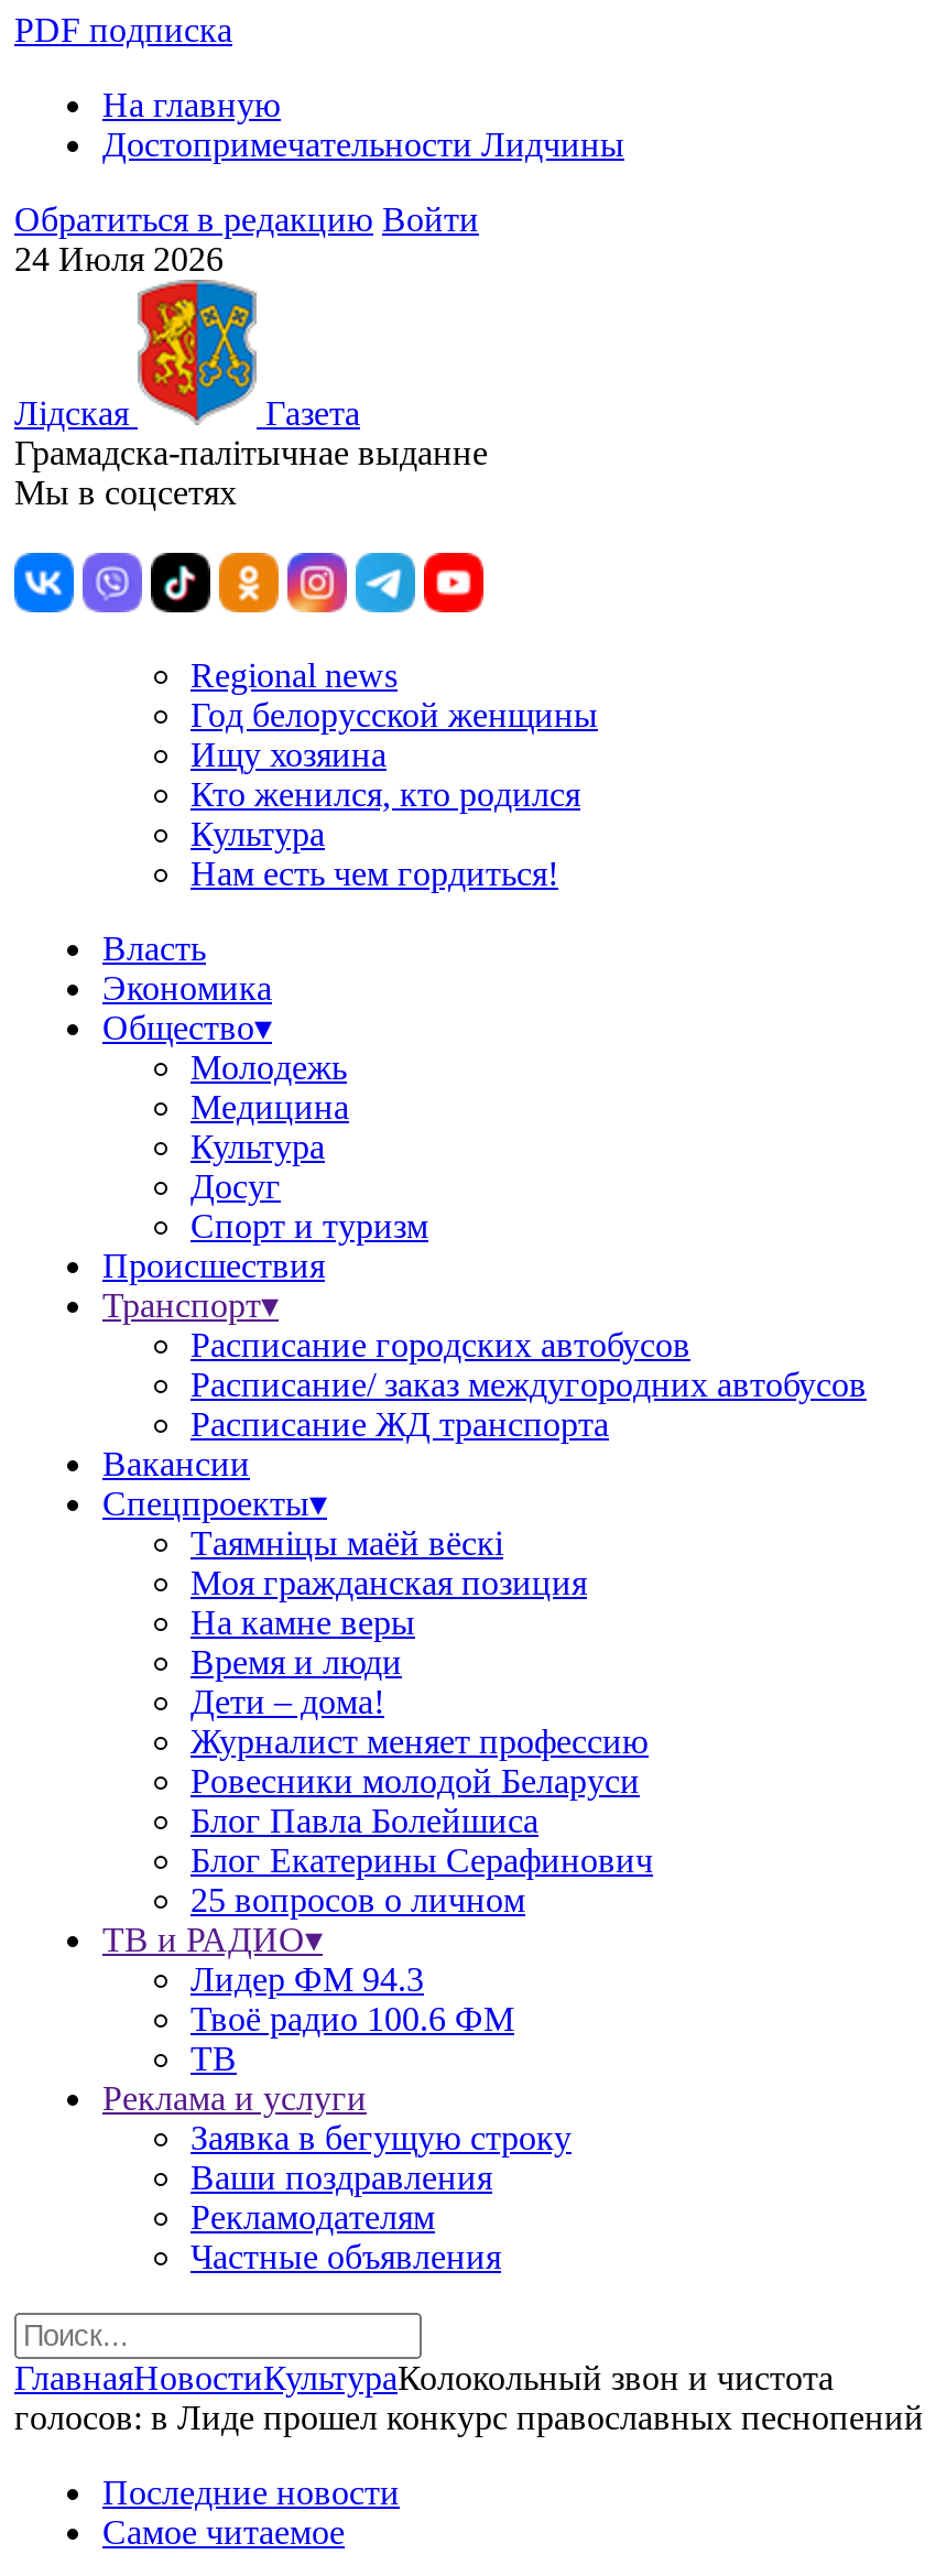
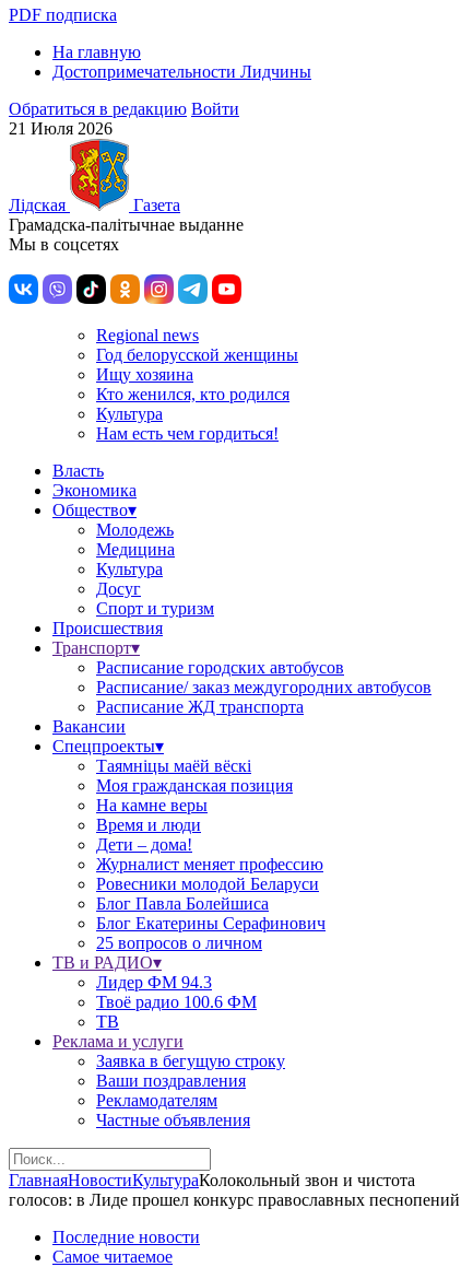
- 24 Июля 2026
+ 21 Июля 2026
